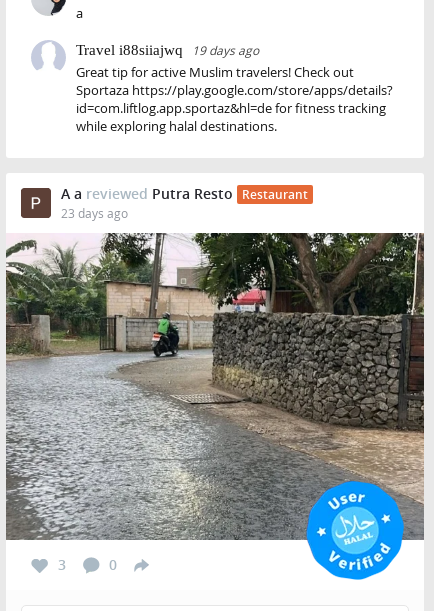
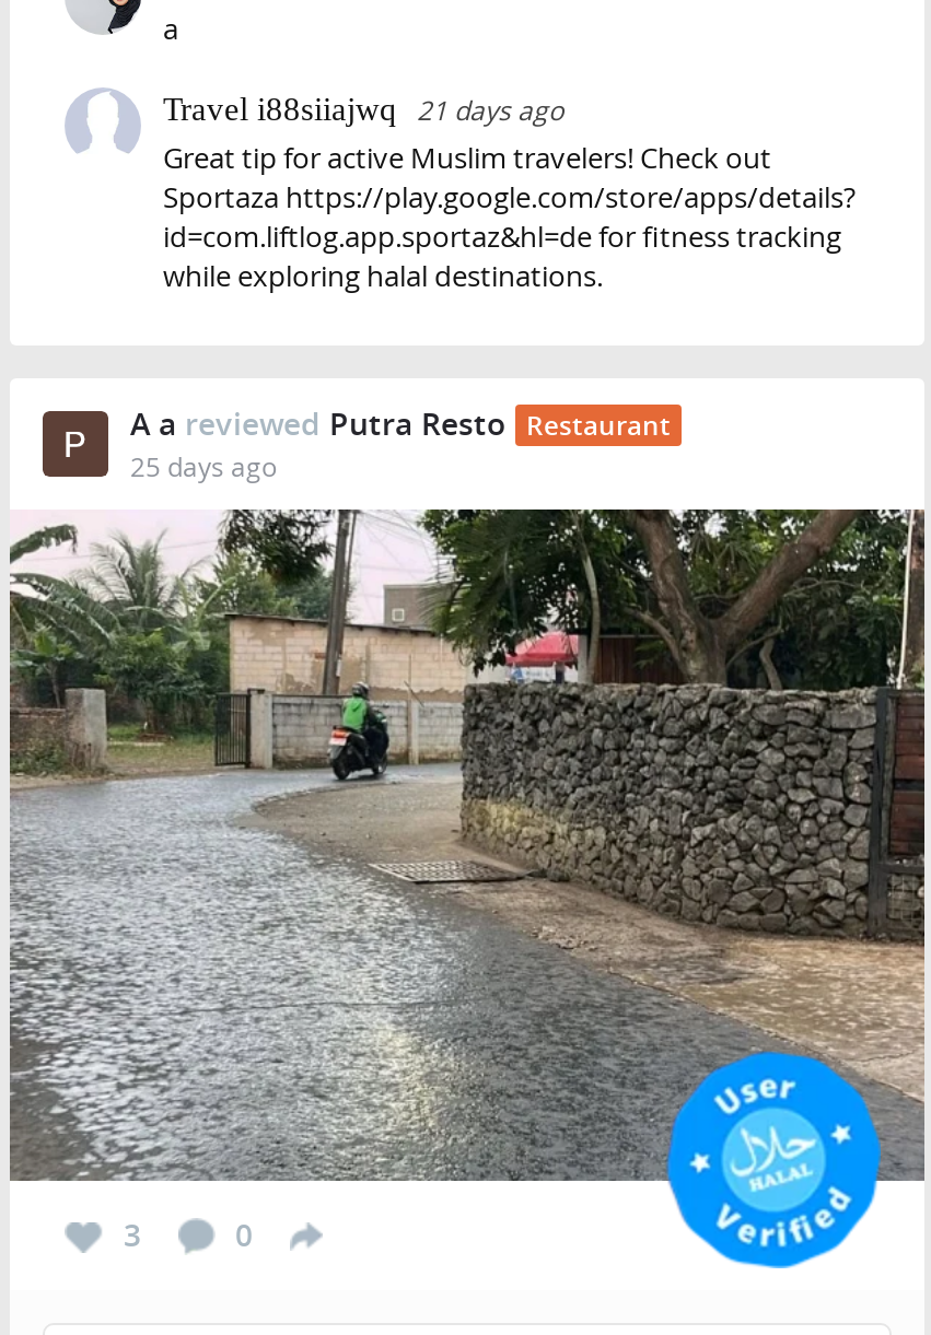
- Travel i88siiajwq 19 days ago
+ Travel i88siiajwq 21 days ago

- 23 days ago
+ 25 days ago
